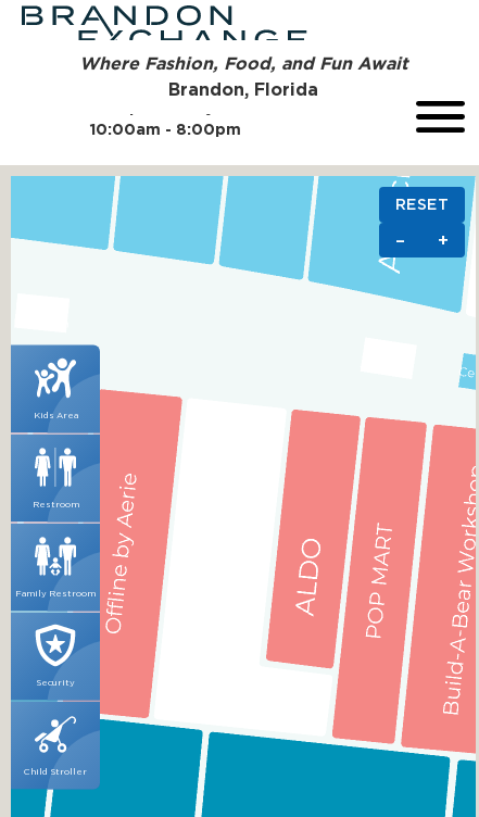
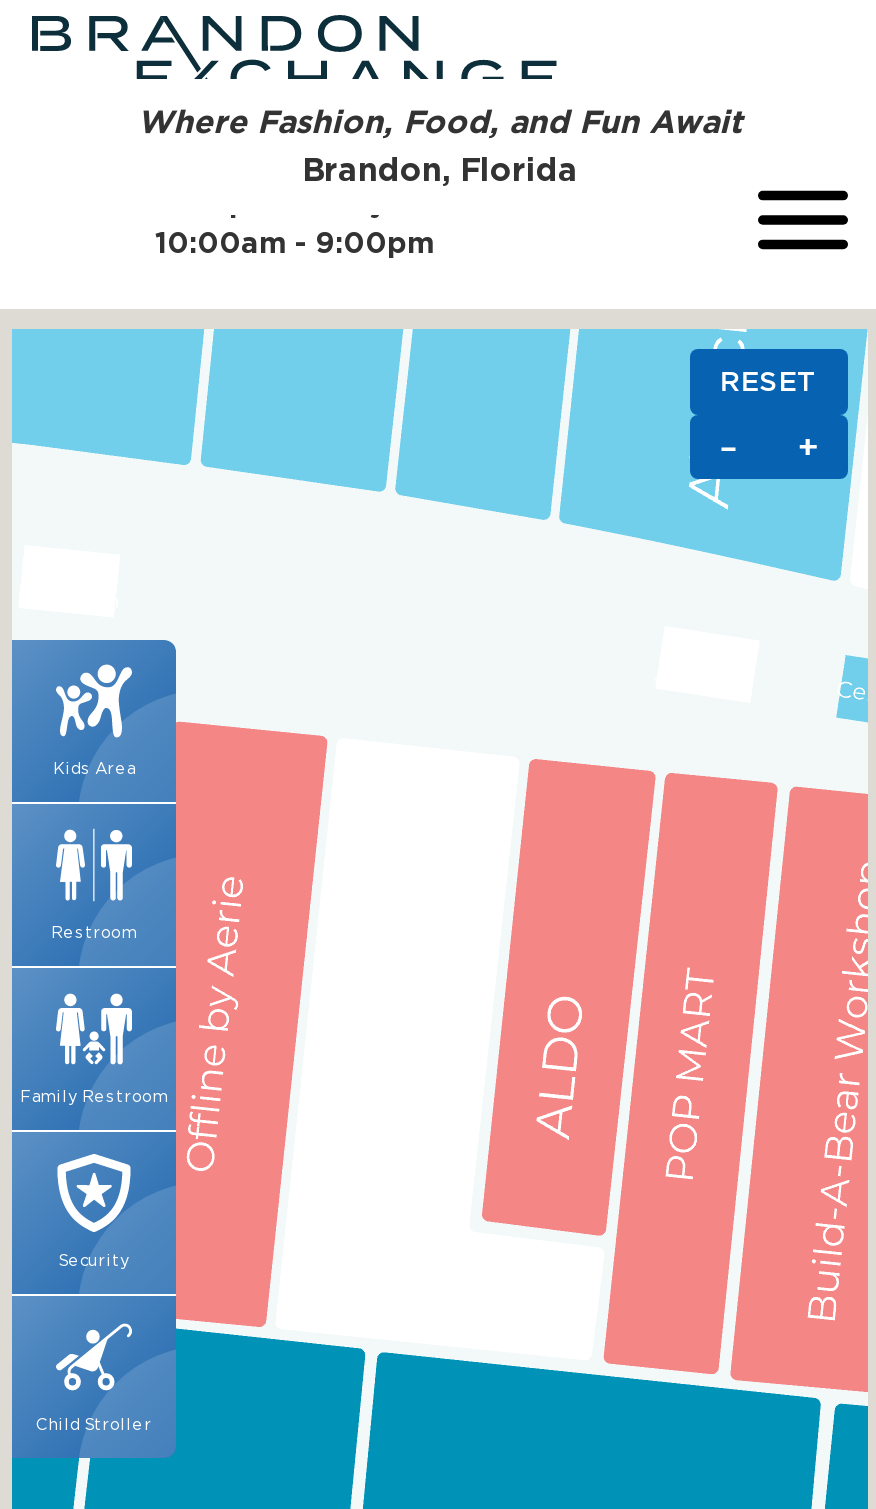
- 10:00am - 8:00pm
+ 10:00am - 9:00pm
